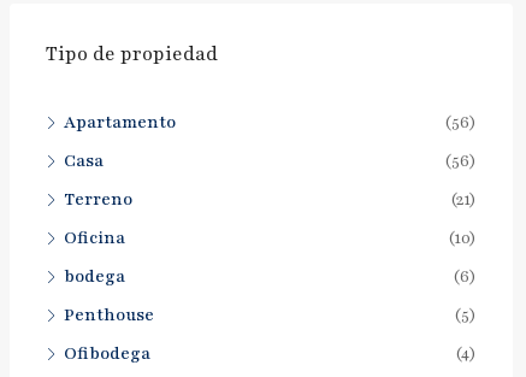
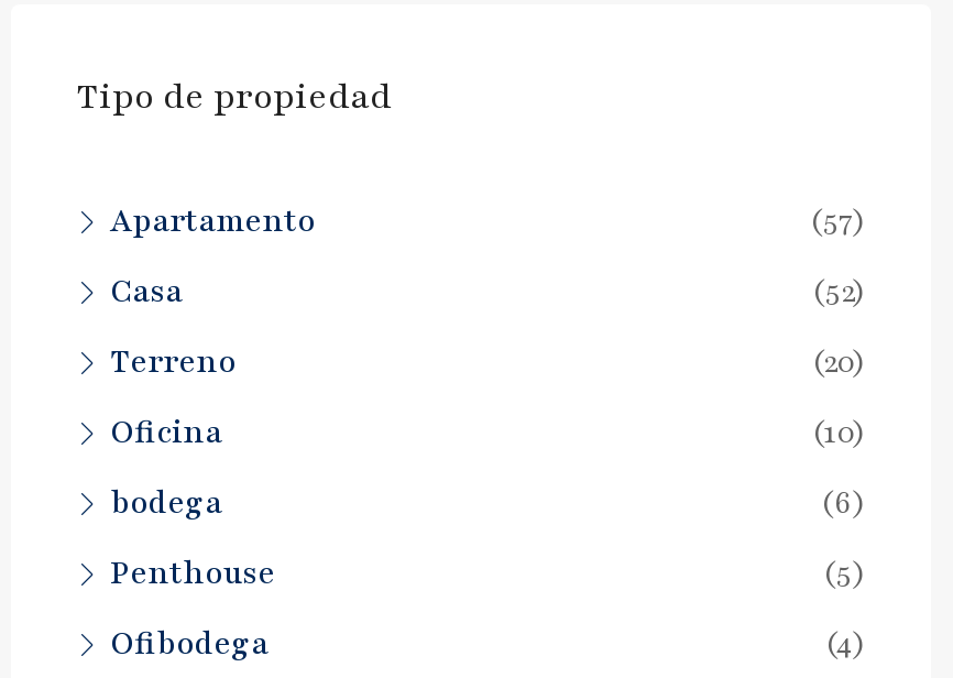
- (56)
+ (57)

- (56)
+ (52)

- (21)
+ (20)
